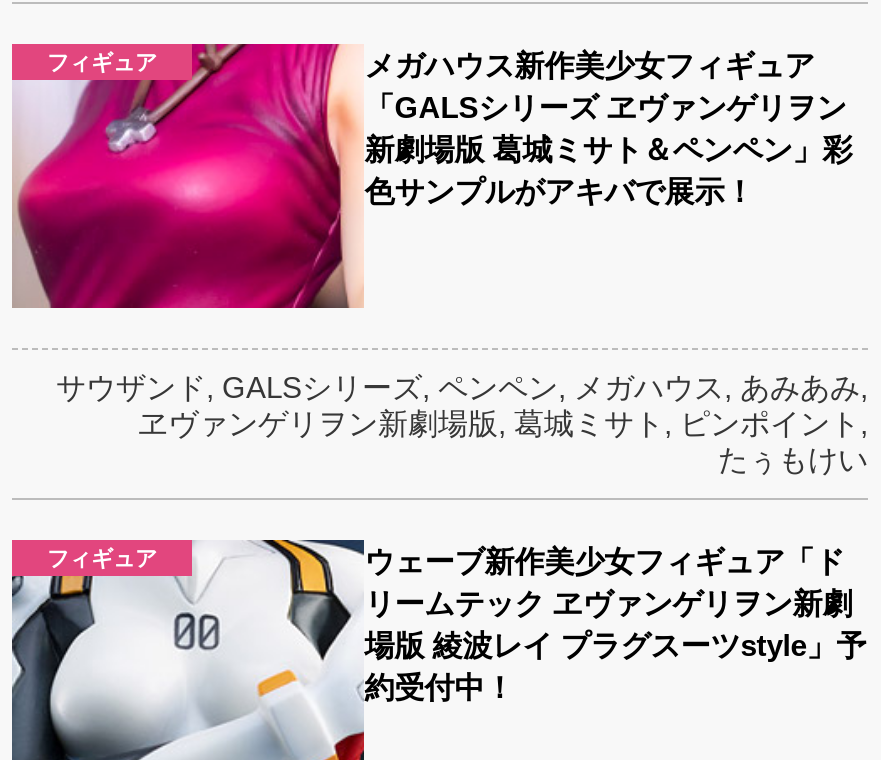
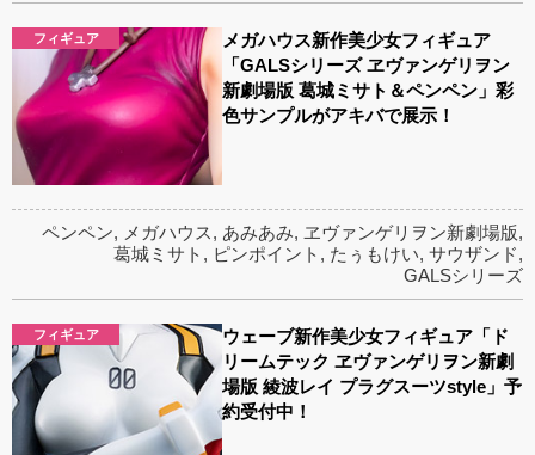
- サウザンド, GALSシリーズ,ペンペン,メガハウス,あみあみ,
- ヱヴァンゲリヲン新劇場版,葛城ミサト,ピンポイント,
- たぅもけい
+ ペンペン,メガハウス,あみあみ,ヱヴァンゲリヲン新劇場版,
+ 葛城ミサト,ピンポイント,たぅもけい,サウザンド,
+ GALSシリーズ
